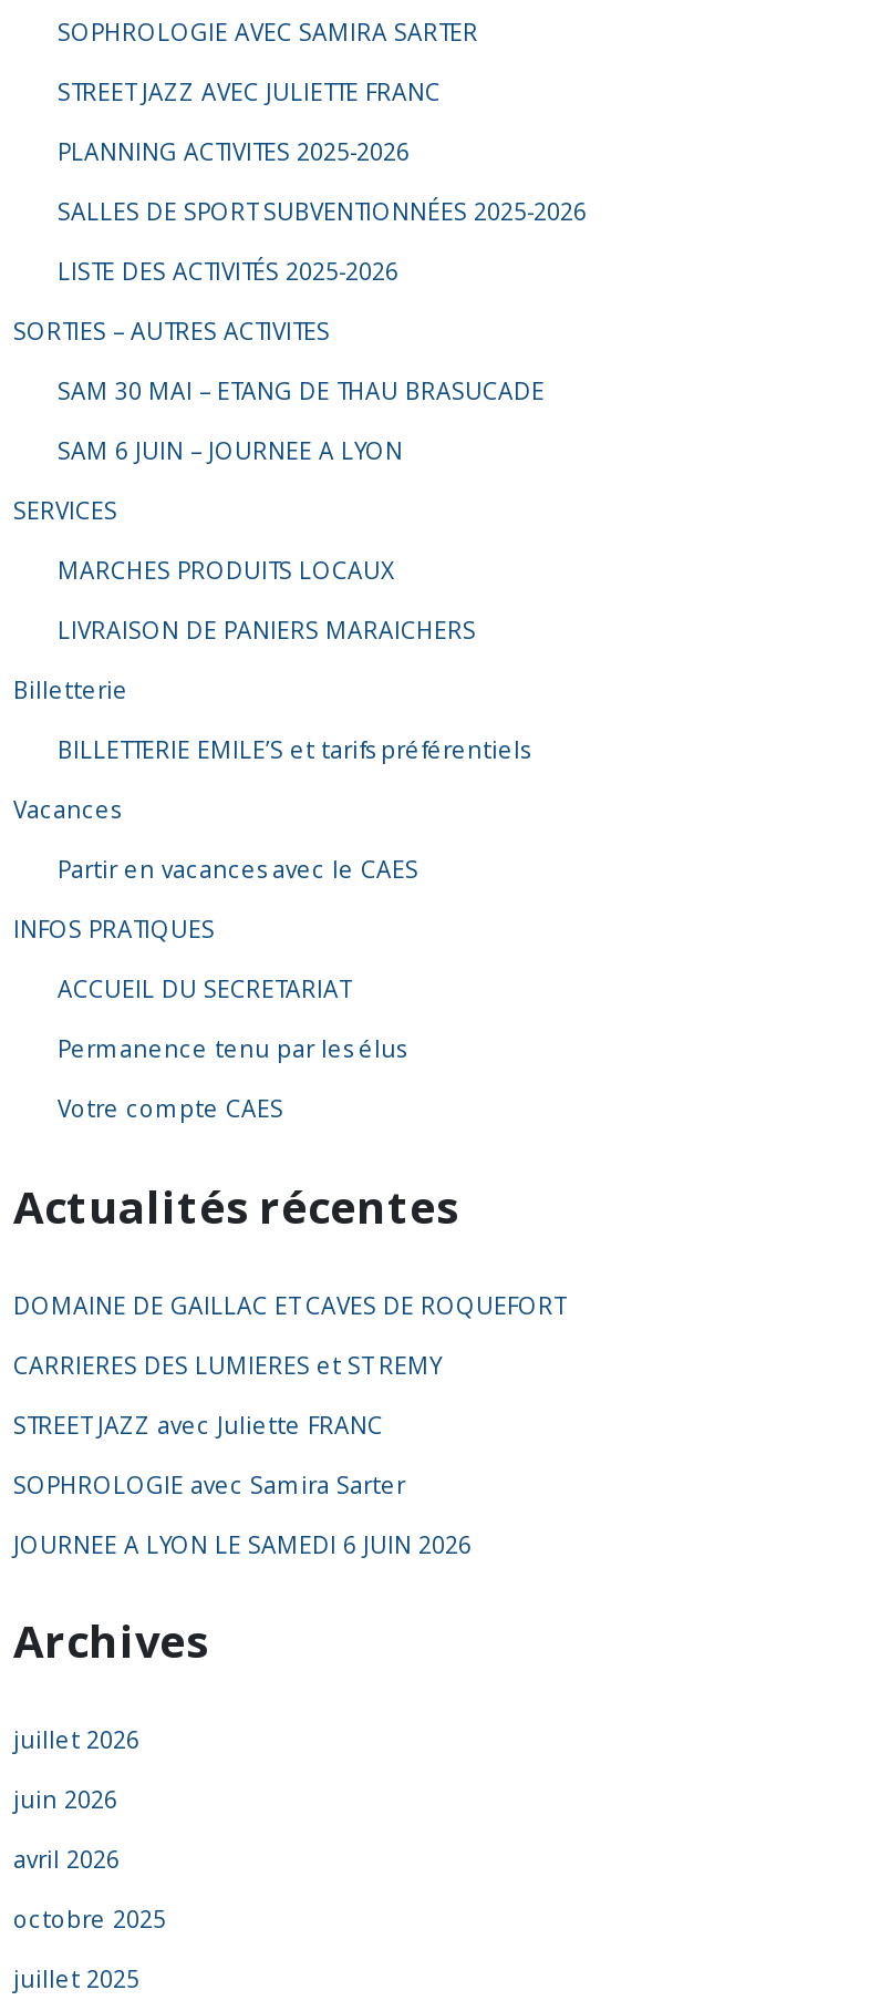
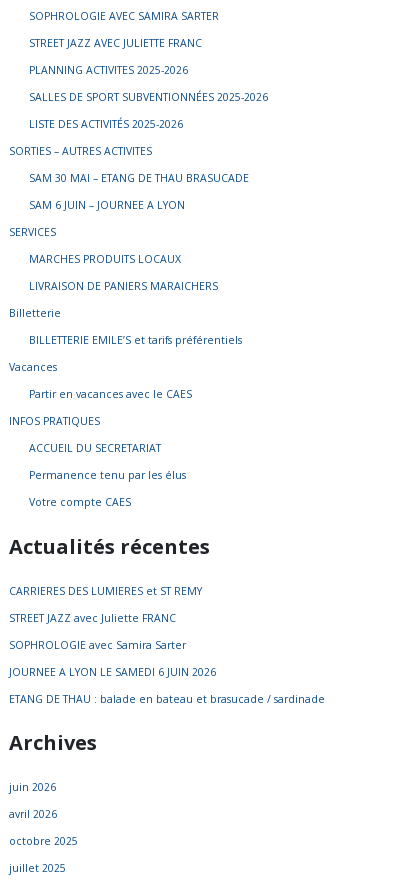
- DOMAINE DE GAILLAC ET CAVES DE ROQUEFORT

+ ETANG DE THAU : balade en bateau et brasucade / sardinade

- juillet 2026
